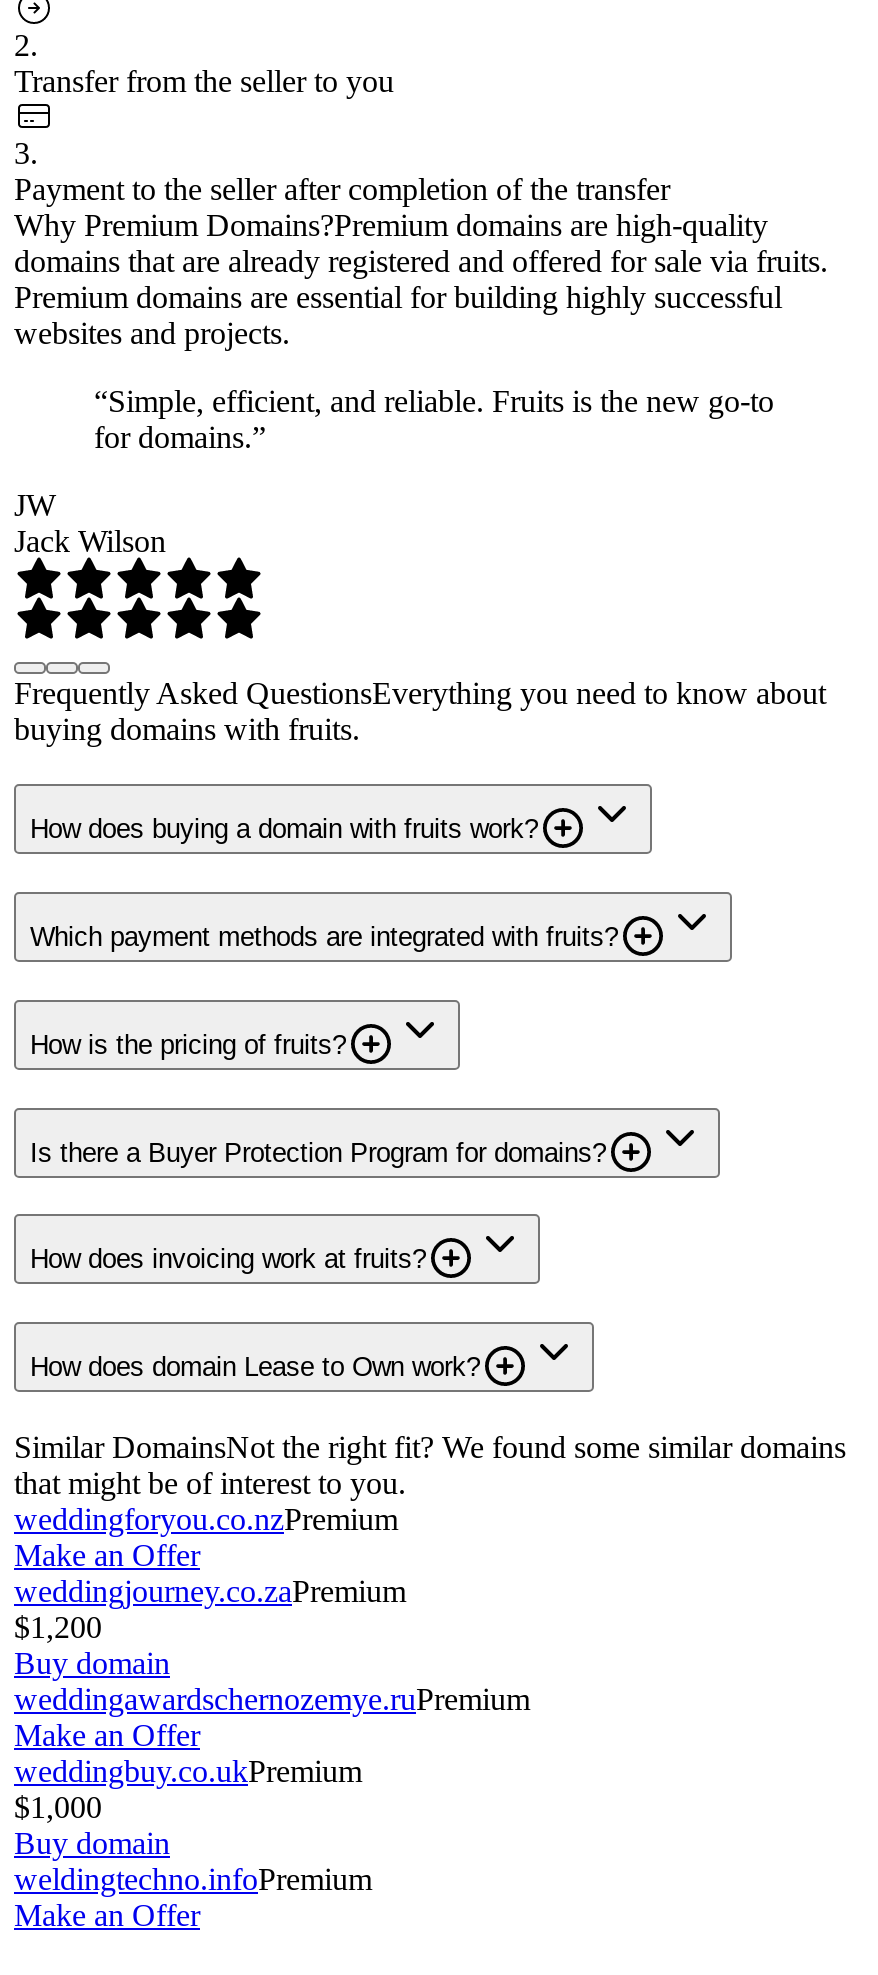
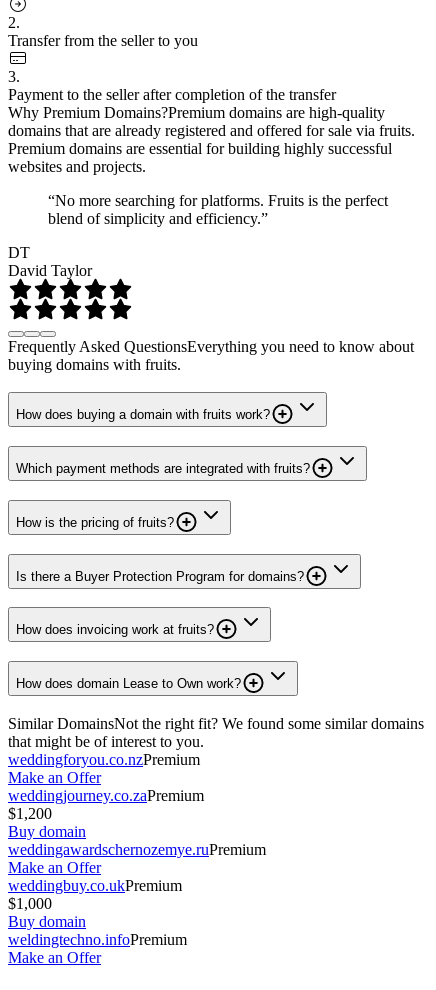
- “Simple, efficient, and reliable. Fruits is the new go-to
- for domains.”
+ “No more searching for platforms. Fruits is the perfect
+ blend of simplicity and efficiency.”

- JW
- Jack Wilson
+ DT
+ David Taylor
